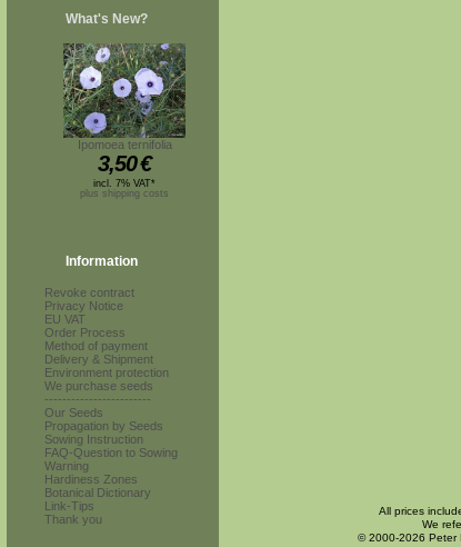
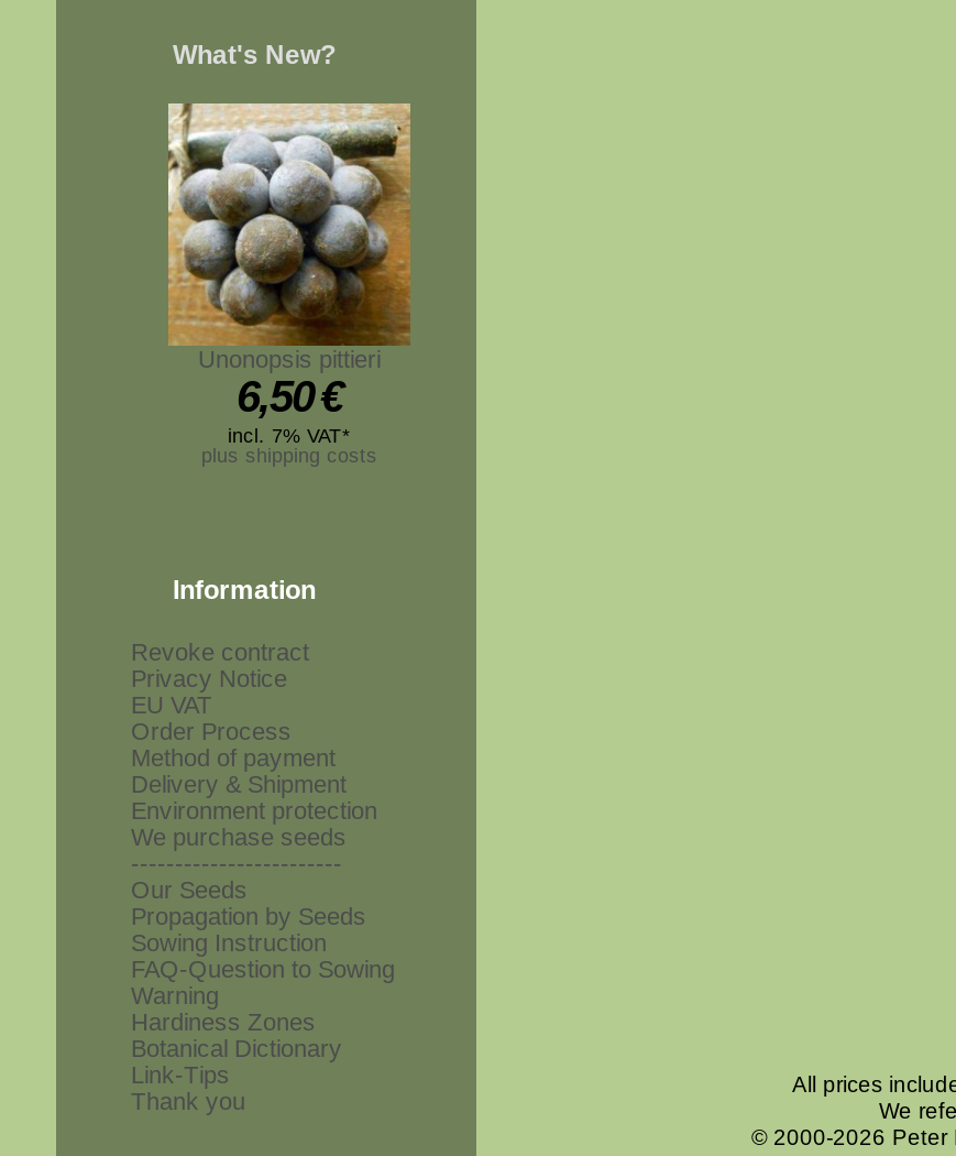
- [image]
- Ipomoea ternifolia
- 3,50 €
+ [image]
+ Unonopsis pittieri
+ 6,50 €
